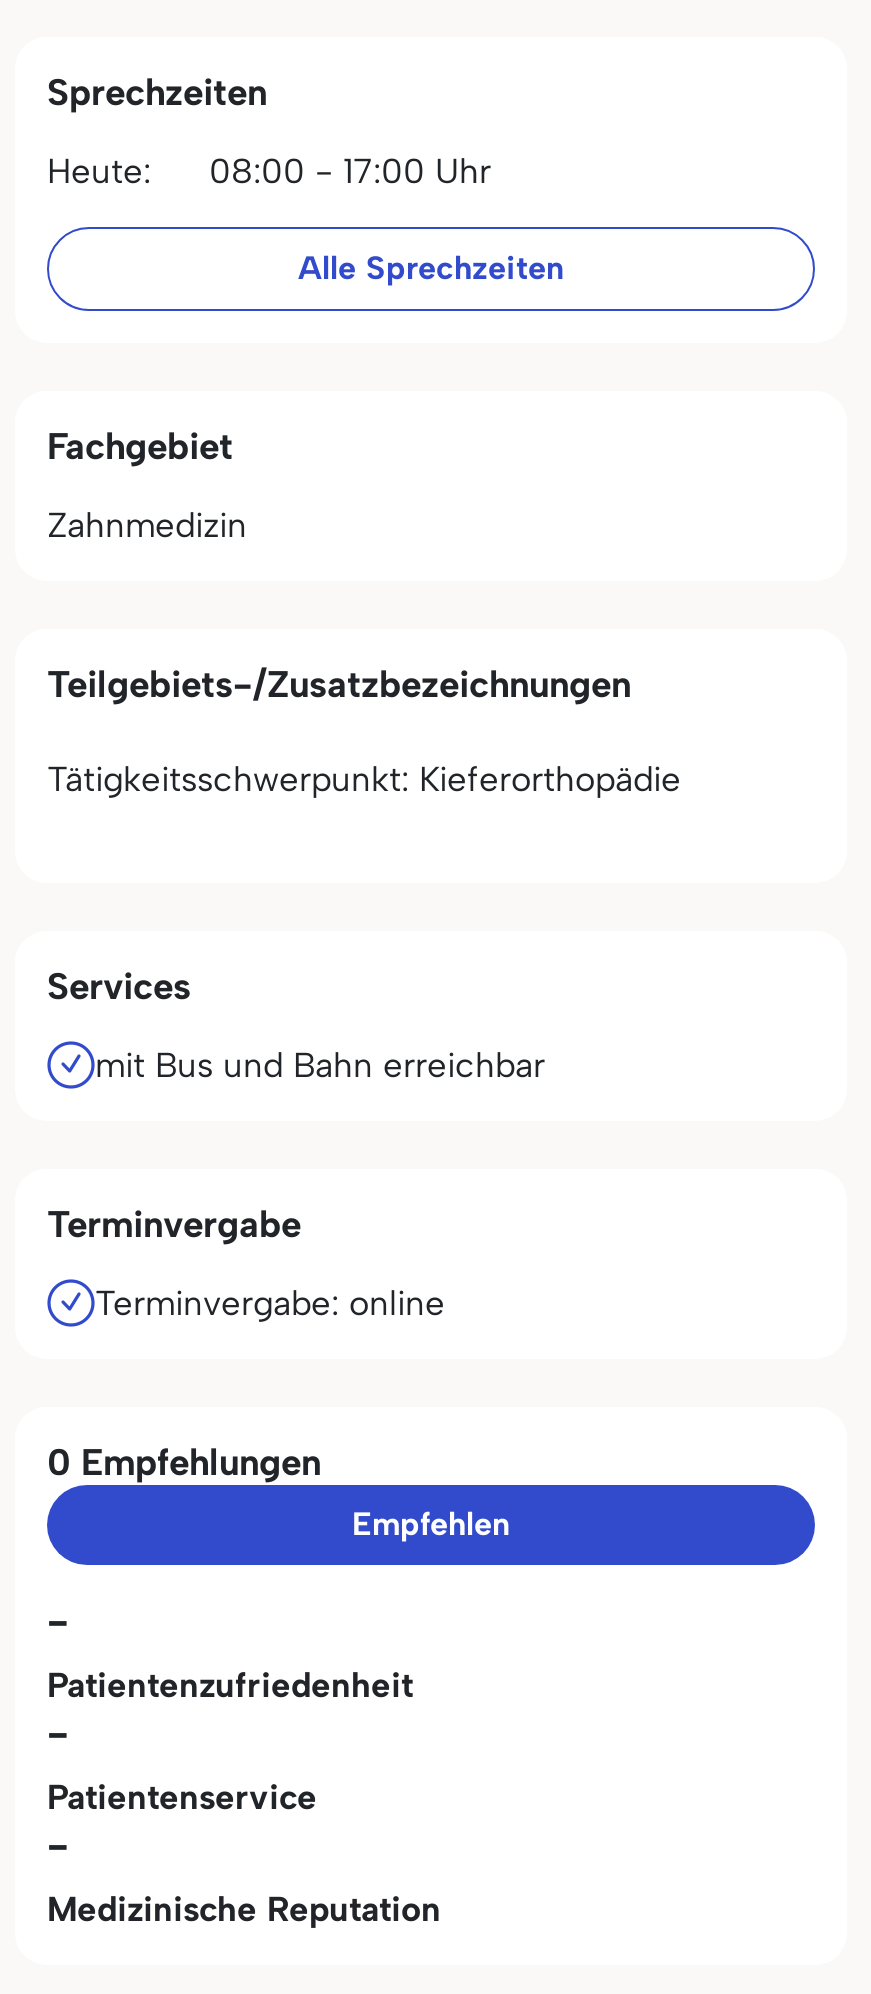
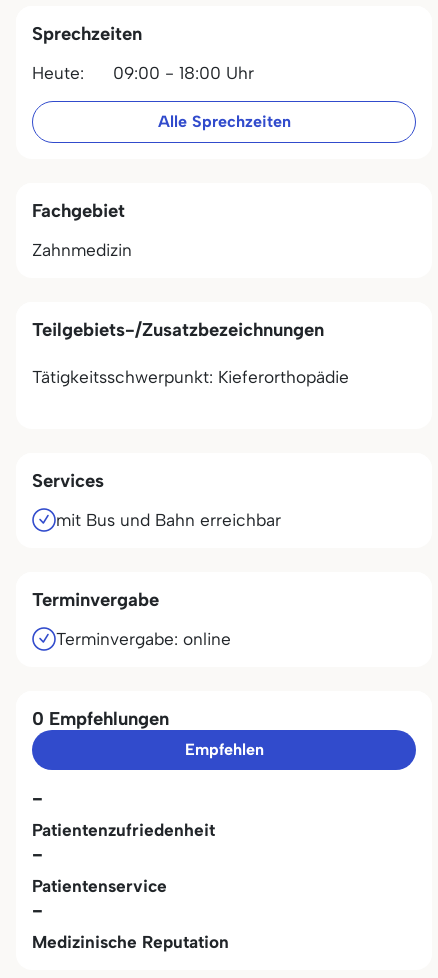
- Heute: 08:00 - 17:00 Uhr
+ Heute: 09:00 - 18:00 Uhr
